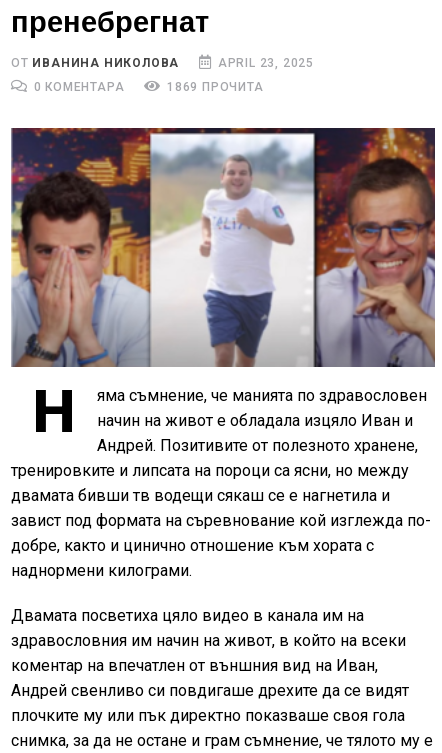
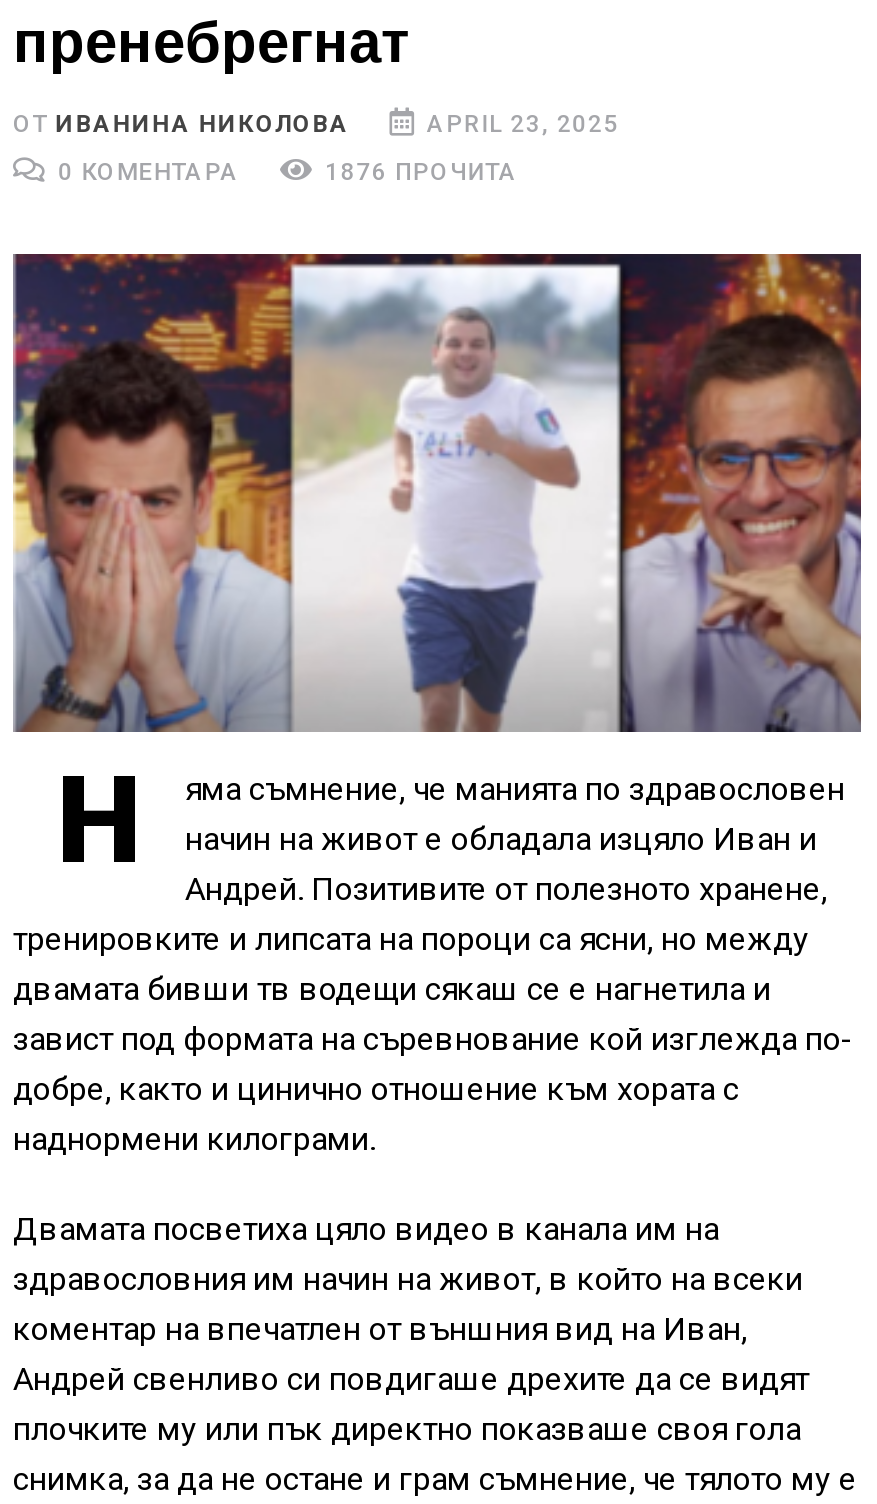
- 1869 ПРОЧИТА
+ 1876 ПРОЧИТА
